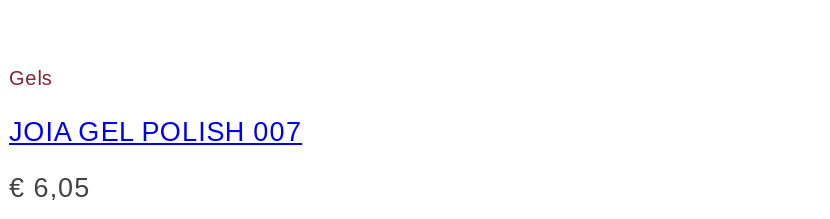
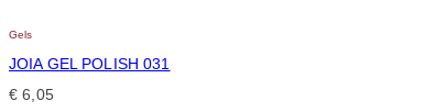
- JOIA GEL POLISH 007
+ JOIA GEL POLISH 031
